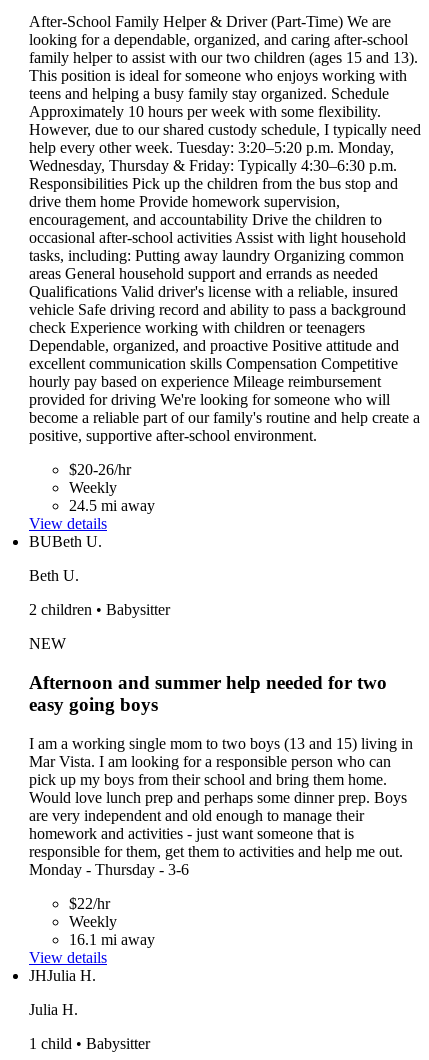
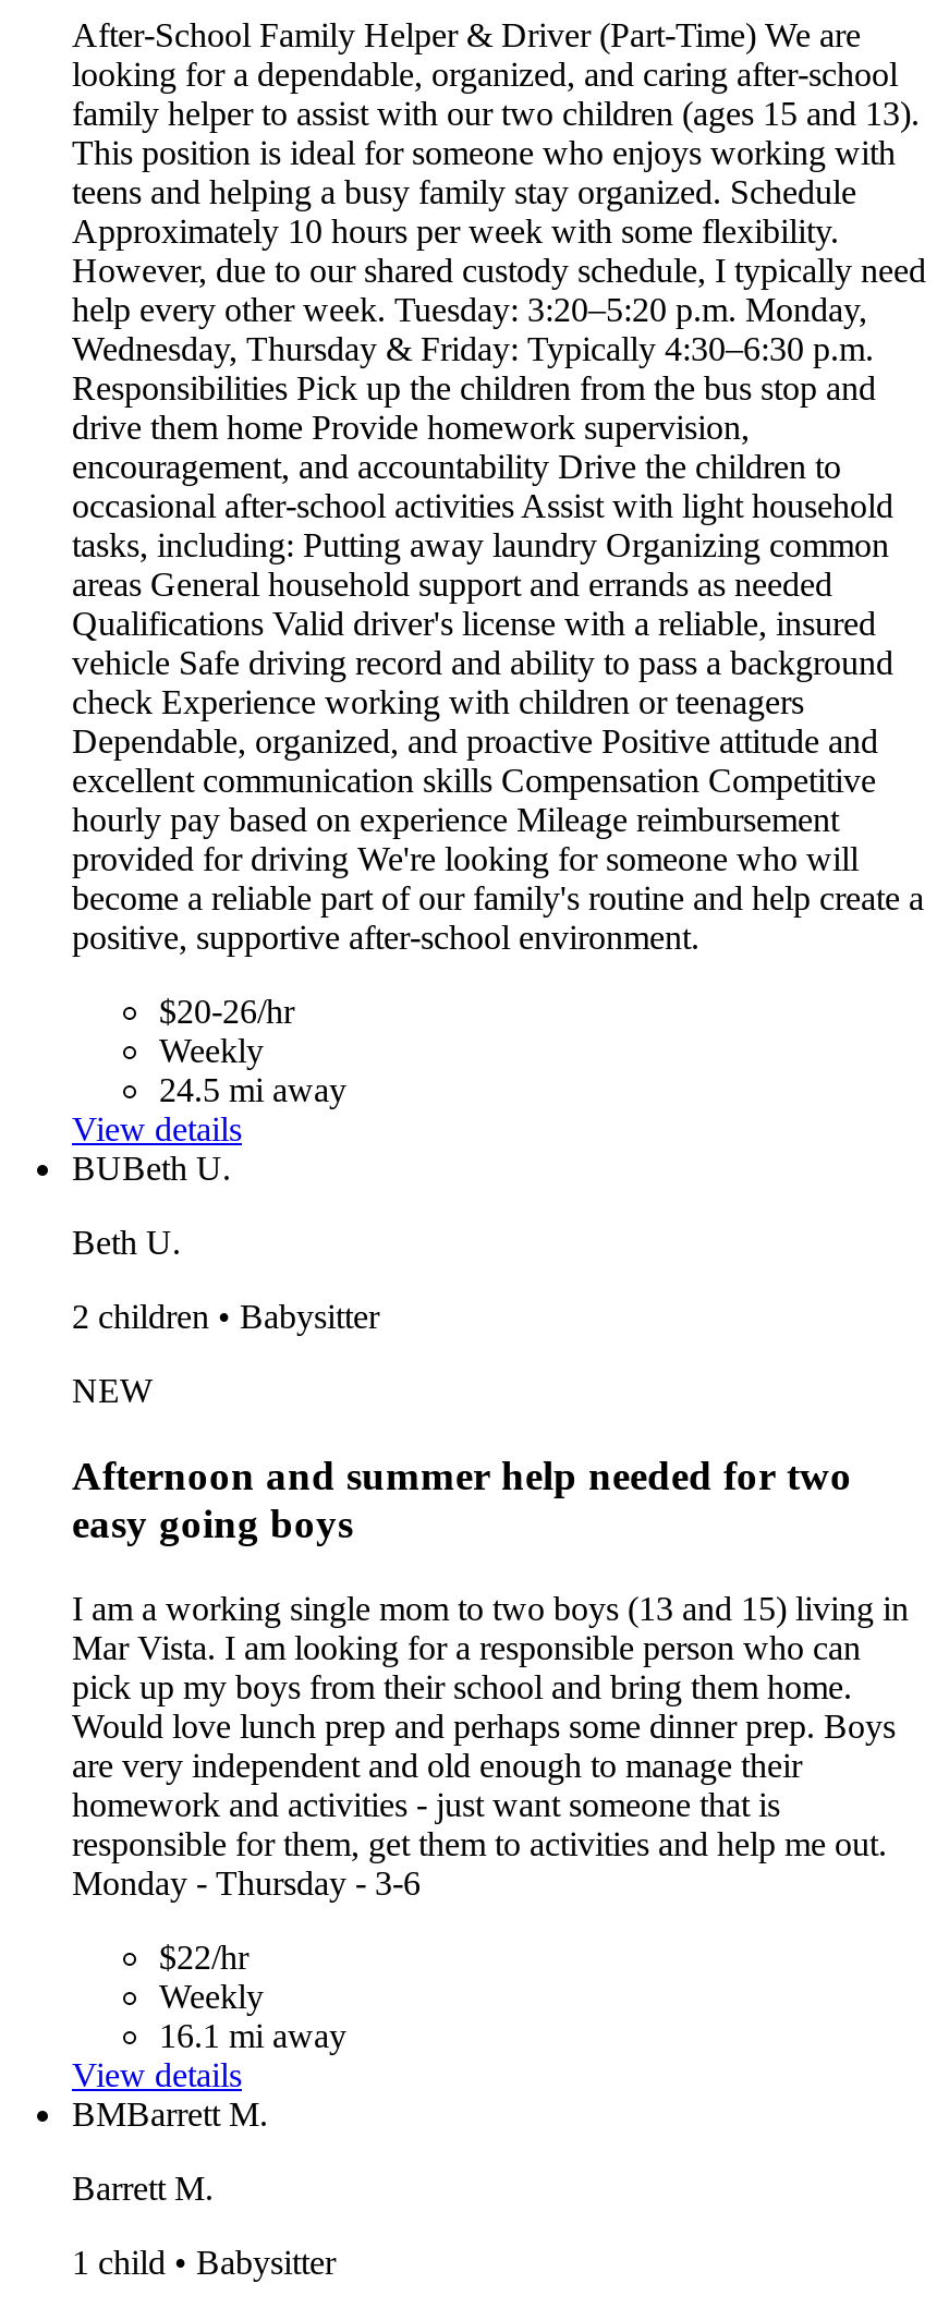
- JHJulia H.
+ BMBarrett M.

- Julia H.
+ Barrett M.
